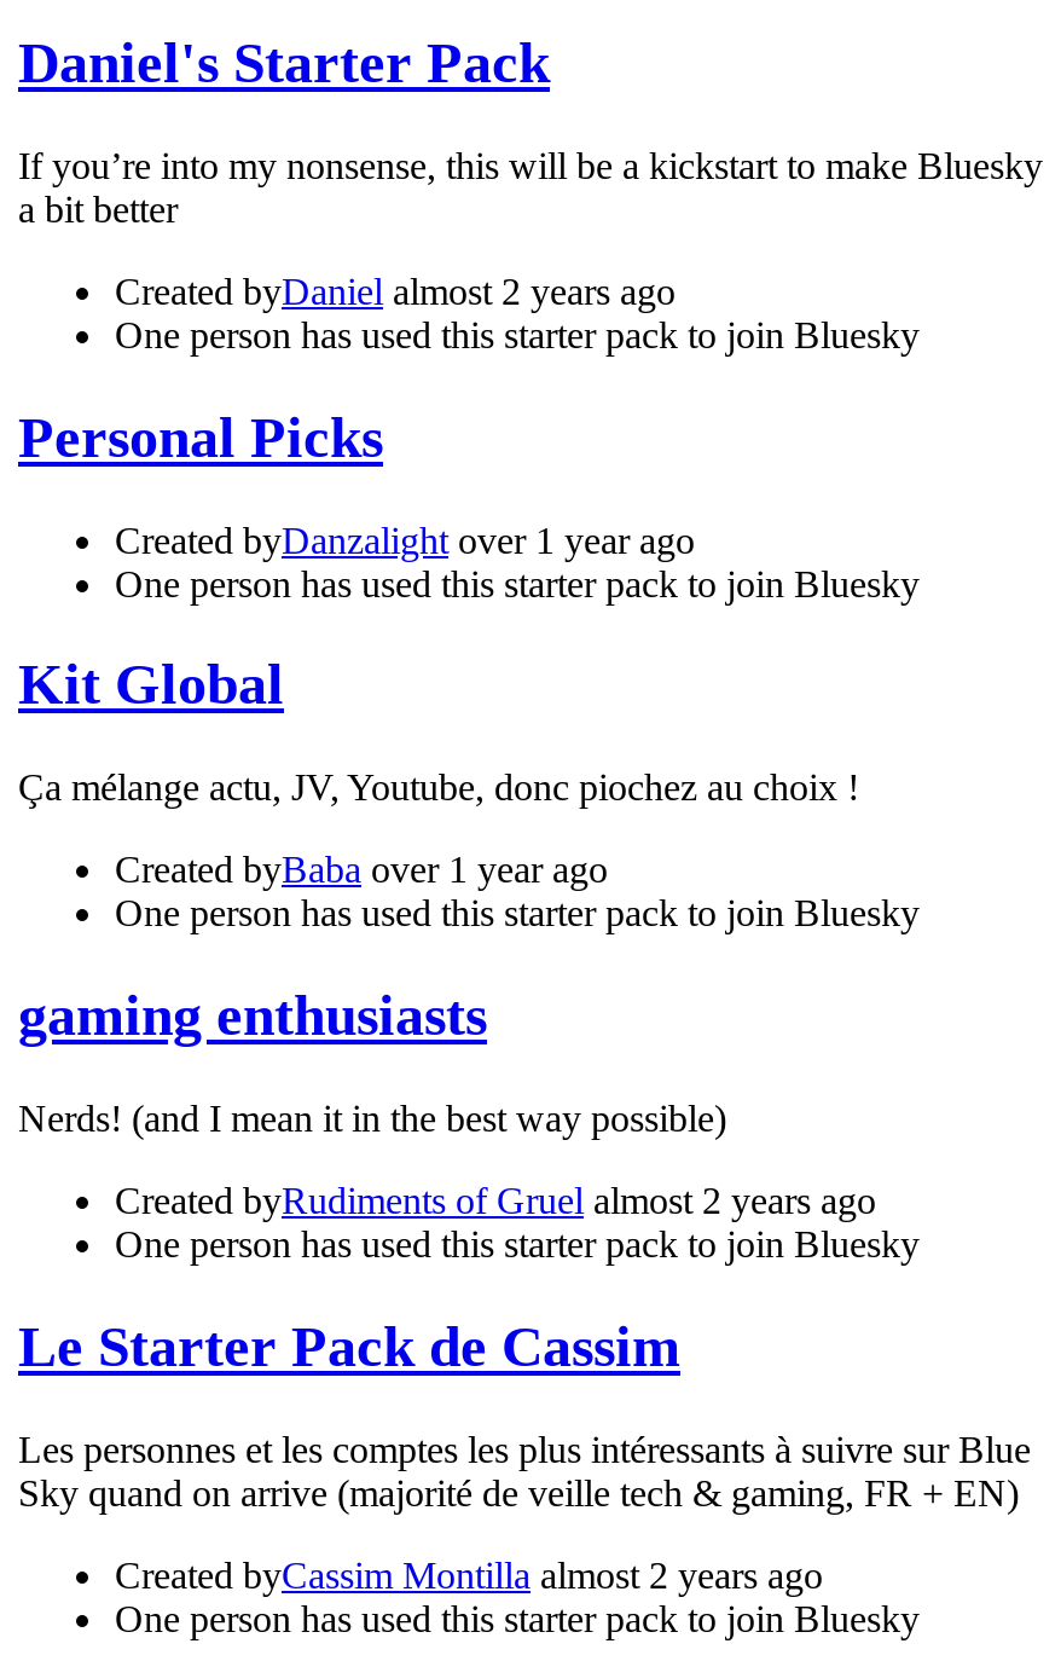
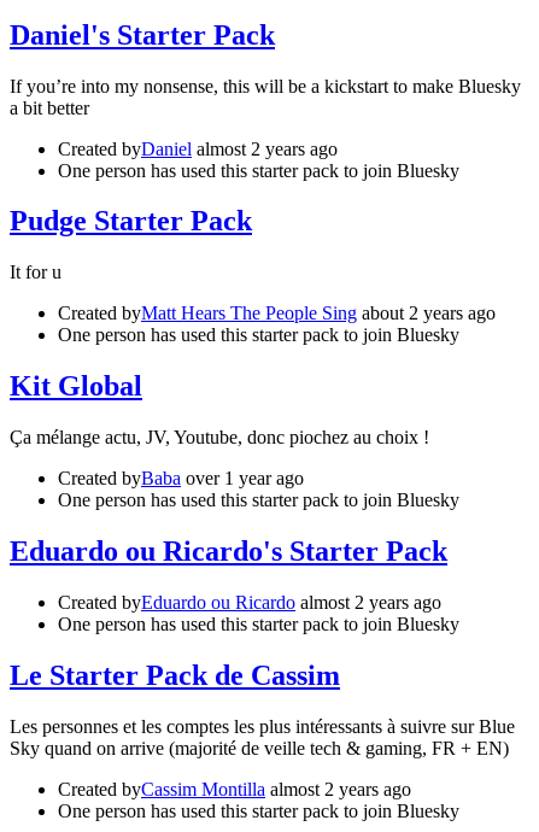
- Personal Picks
- Created byDanzalight over 1 year ago
+ Pudge Starter Pack
+ It for u
+ Created byMatt Hears The People Sing about 2 years ago

moved down: One person has used this starter pack to join Bluesky | Kit Global | Ça mélange actu, JV, Youtube, donc piochez au choix ! | Created byBaba over 1 year ago | One person has used this starter pack to join Bluesky

- gaming enthusiasts
- Nerds! (and I mean it in the best way possible)
- Created byRudiments of Gruel almost 2 years ago
+ Eduardo ou Ricardo's Starter Pack
+ Created byEduardo ou Ricardo almost 2 years ago
